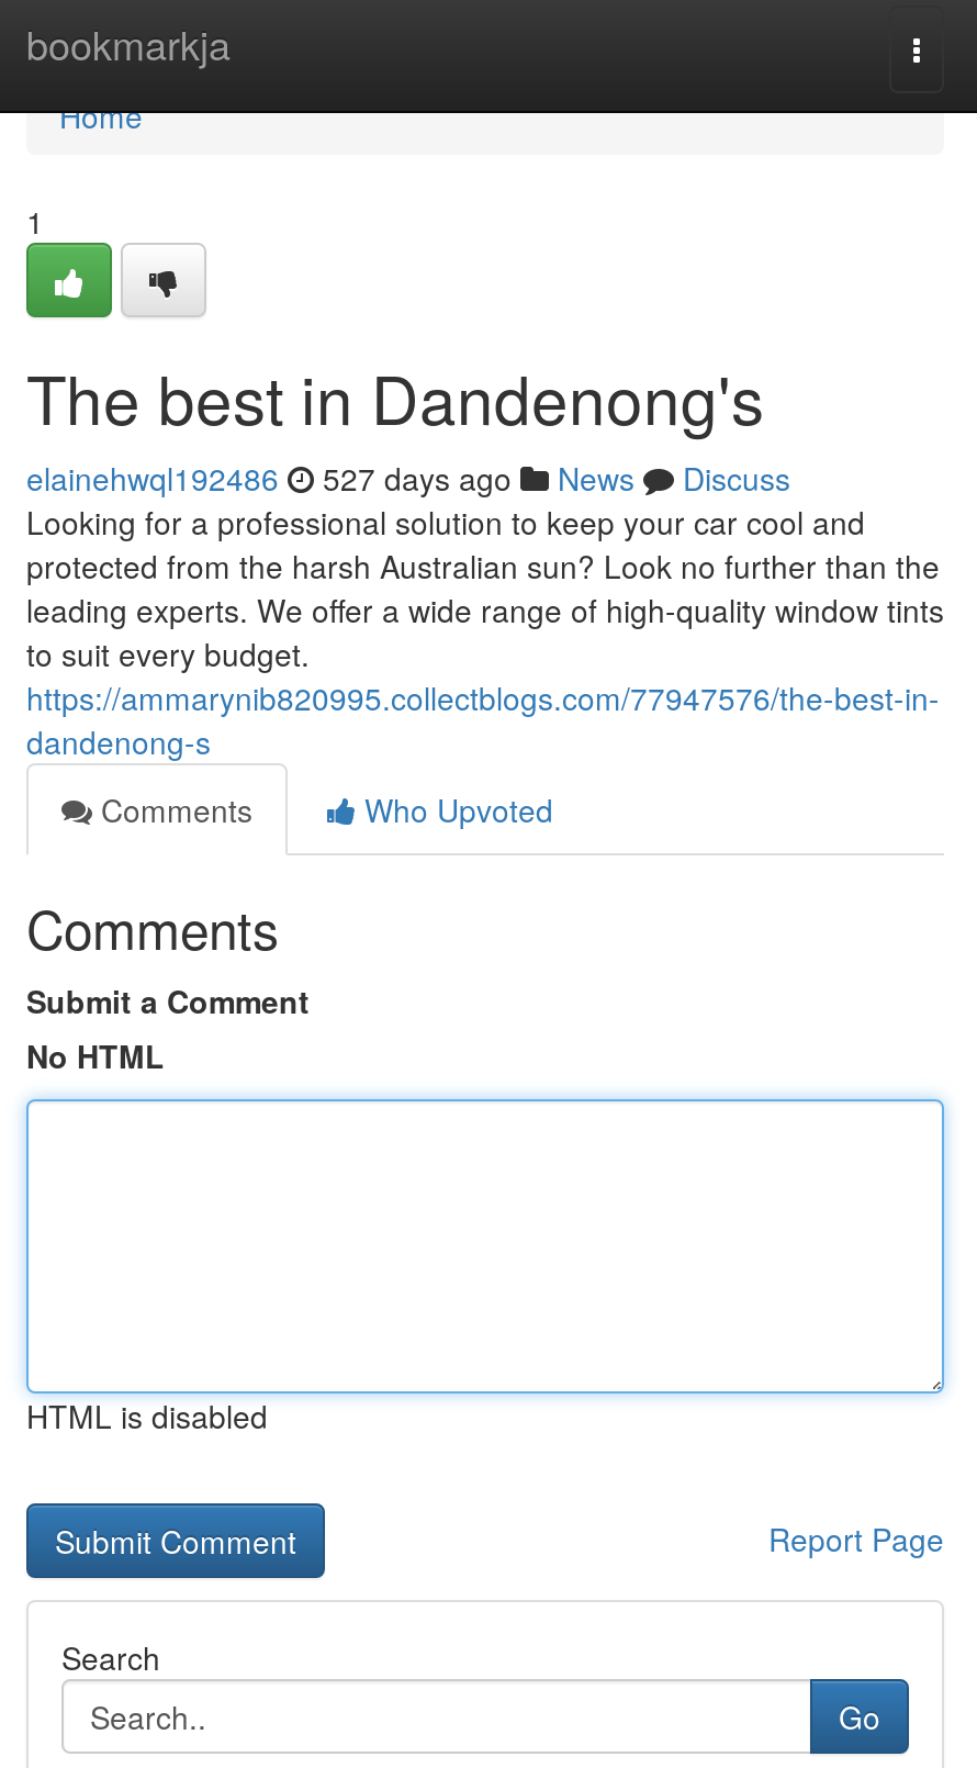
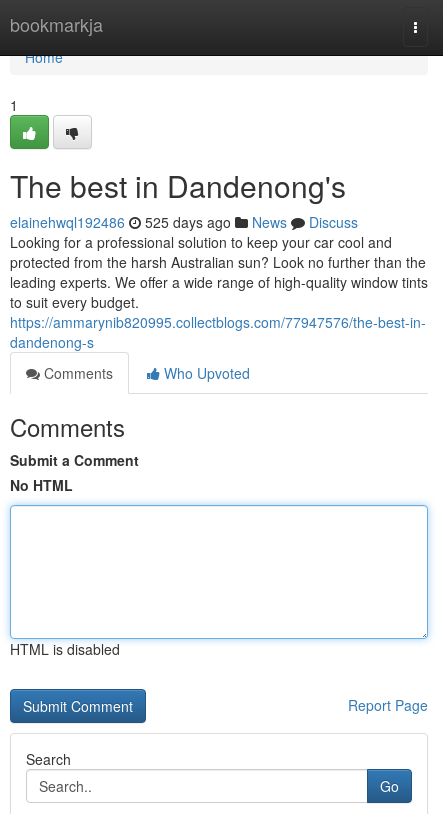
- elainehwql192486 527 days ago News Discuss
+ elainehwql192486 525 days ago News Discuss
